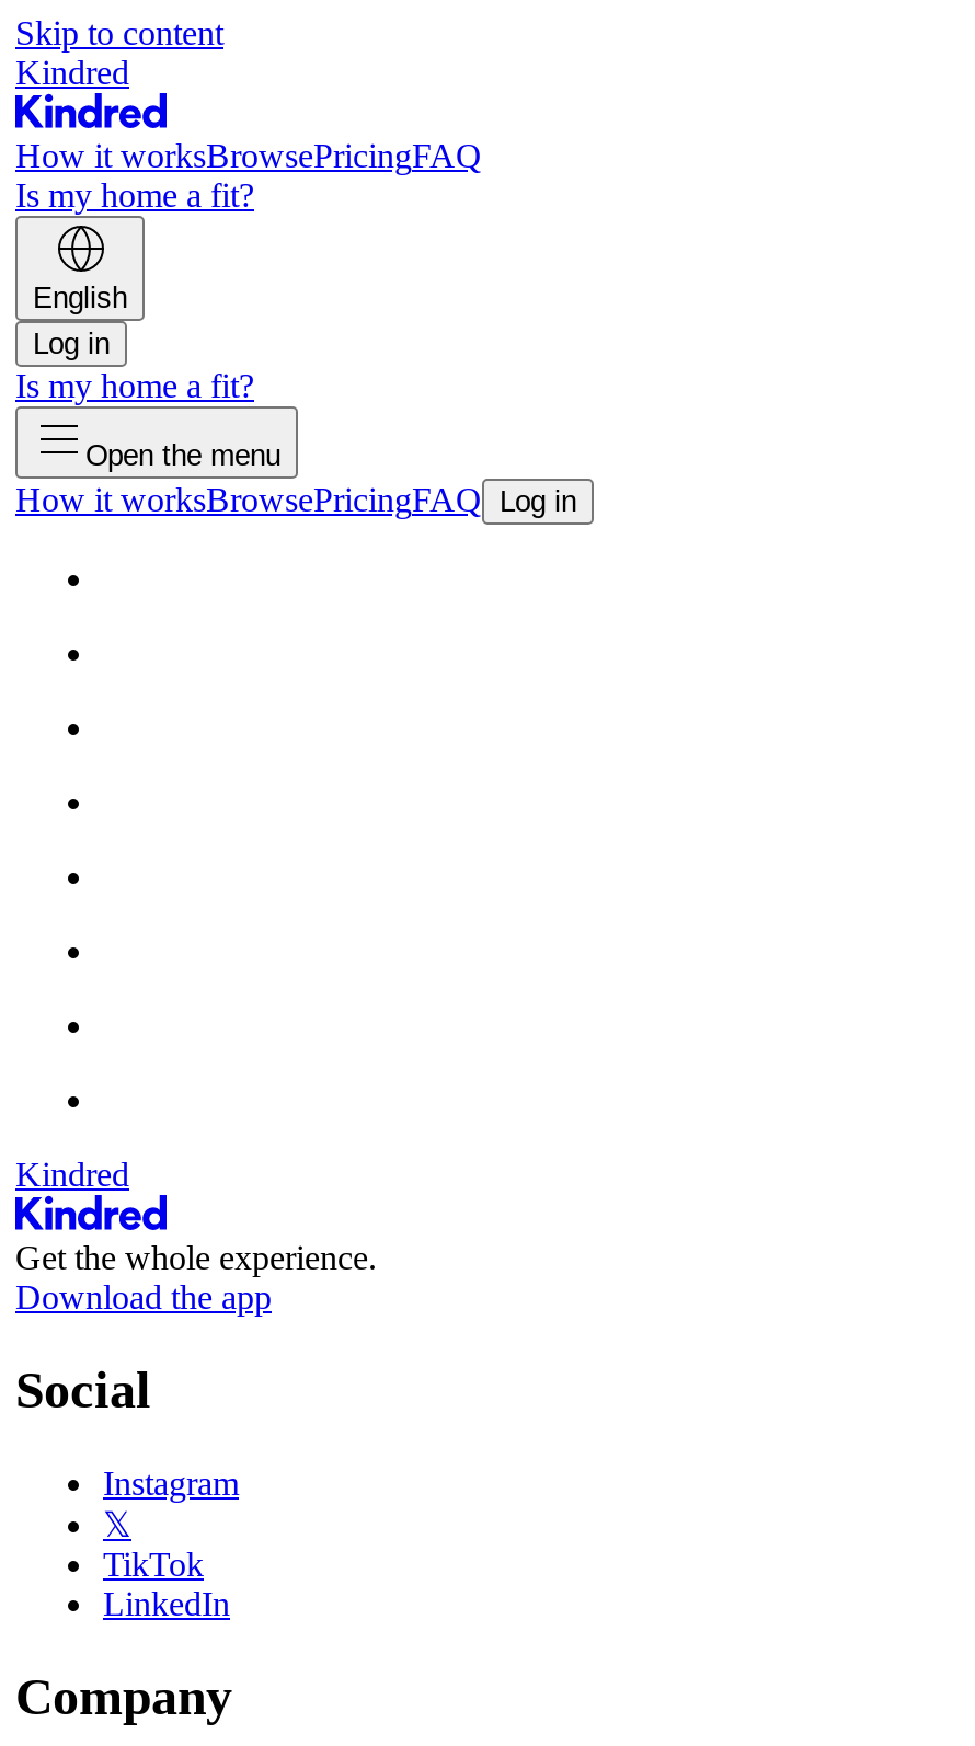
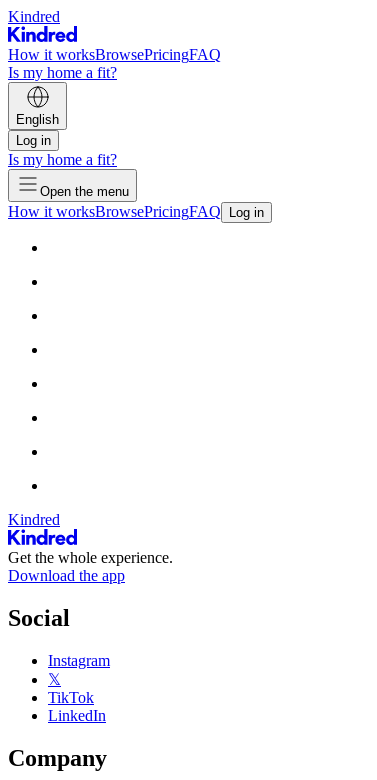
- Skip to content
